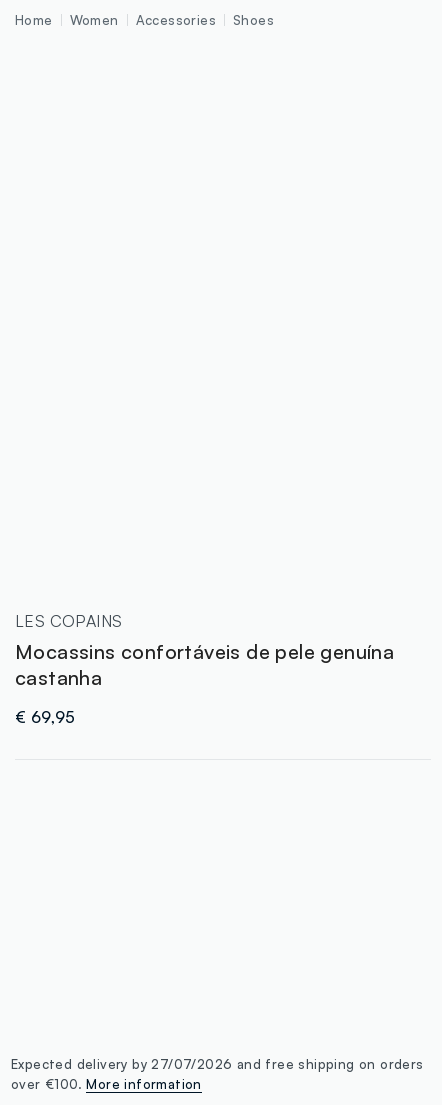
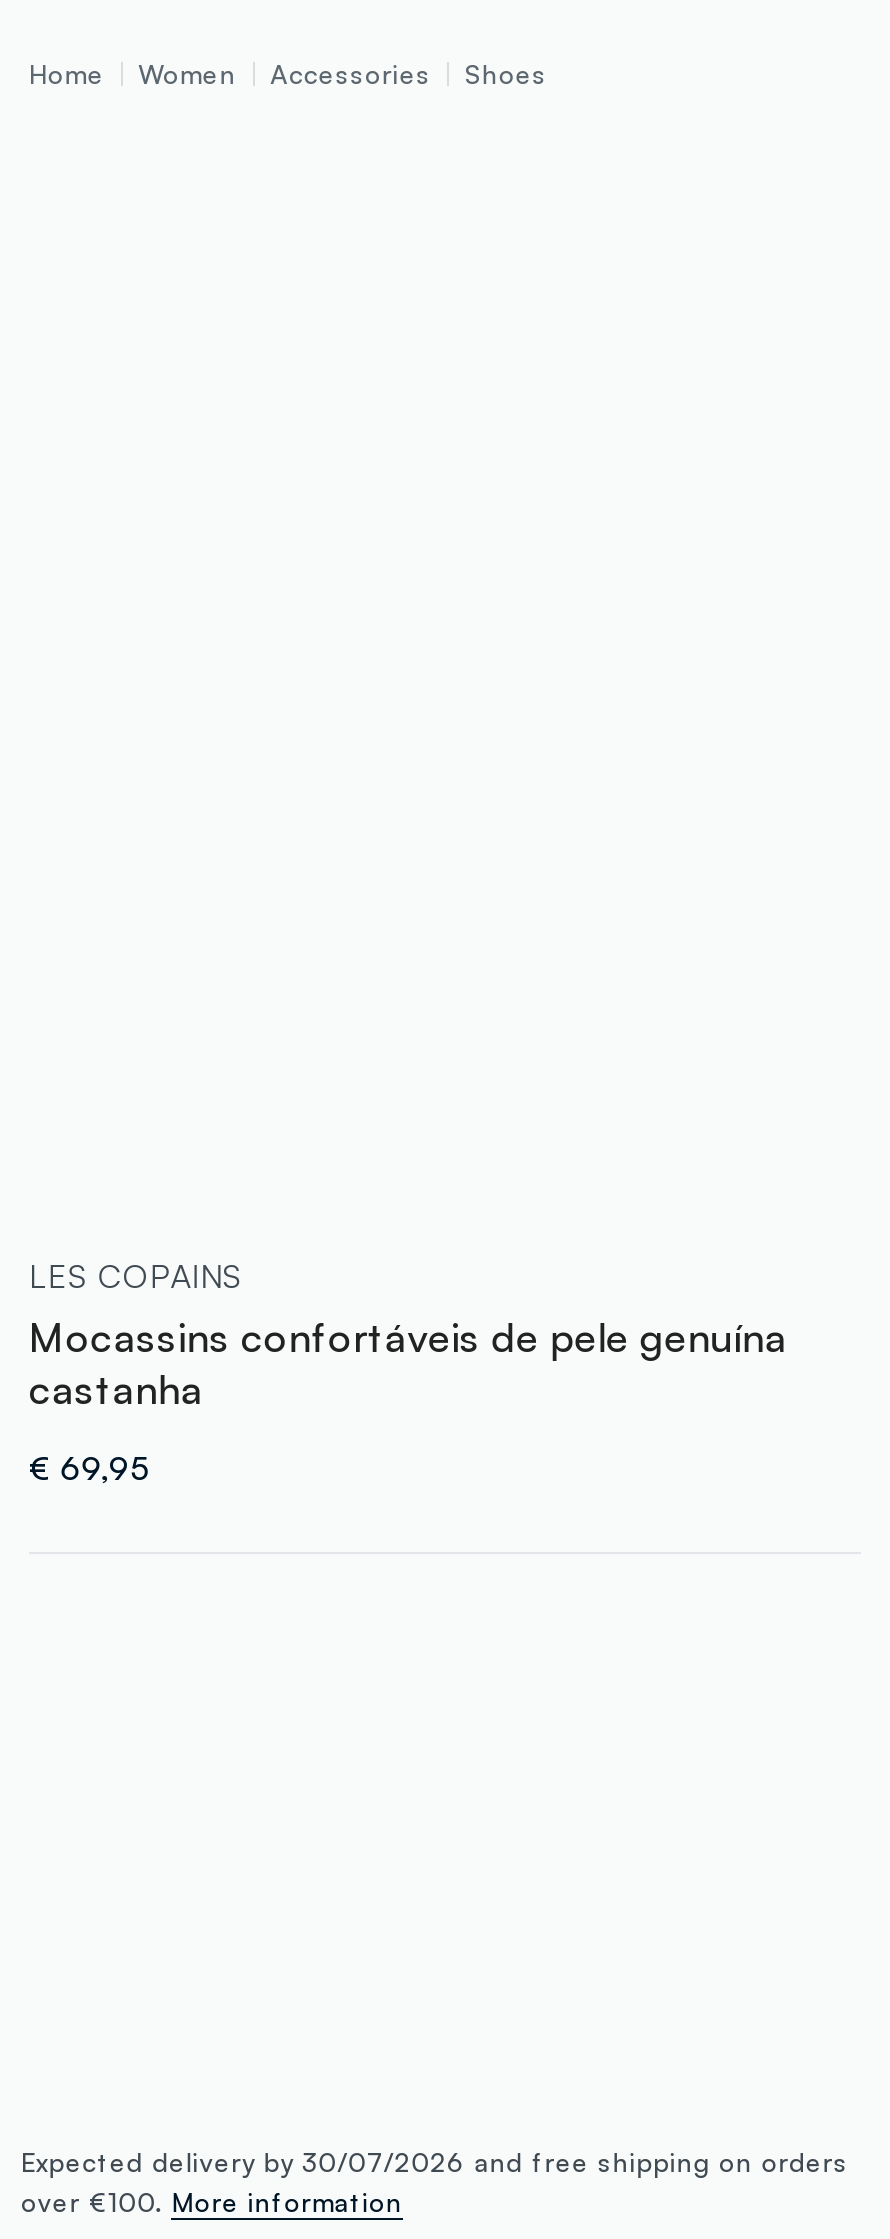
- Expected delivery by 27/07/2026 and free shipping on orders
+ Expected delivery by 30/07/2026 and free shipping on orders
